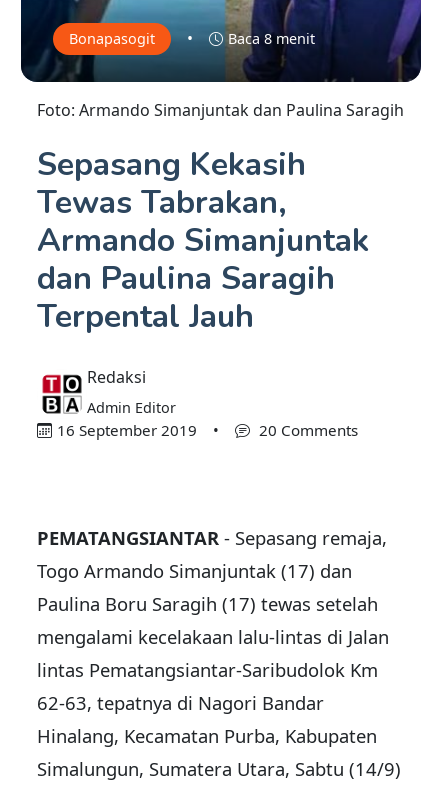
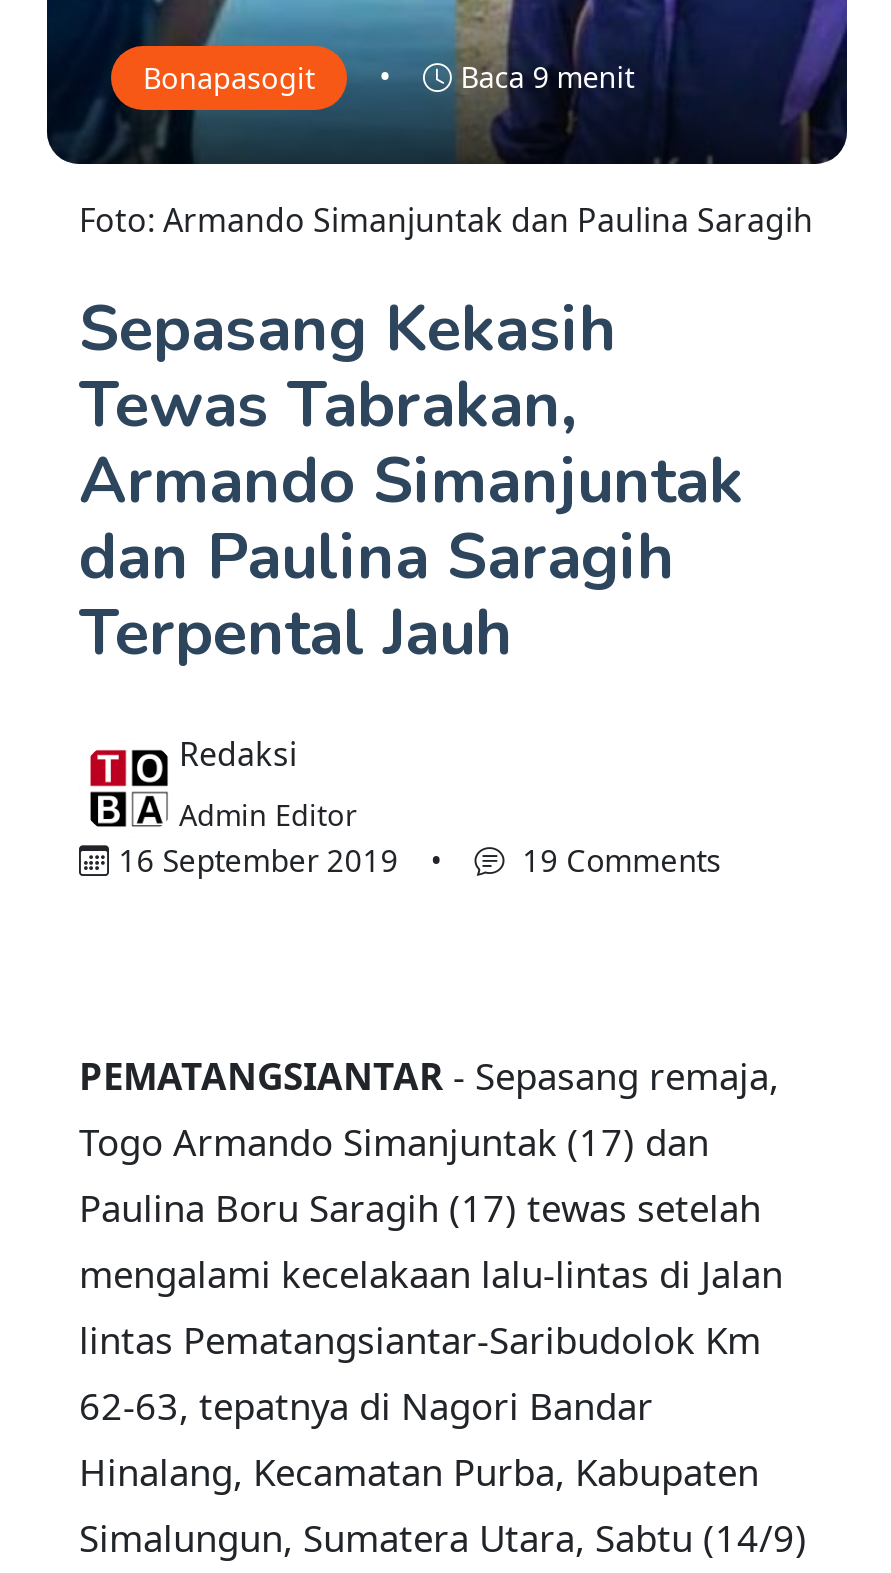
- Baca 8 menit
+ Baca 9 menit

- 20 Comments
+ 19 Comments
